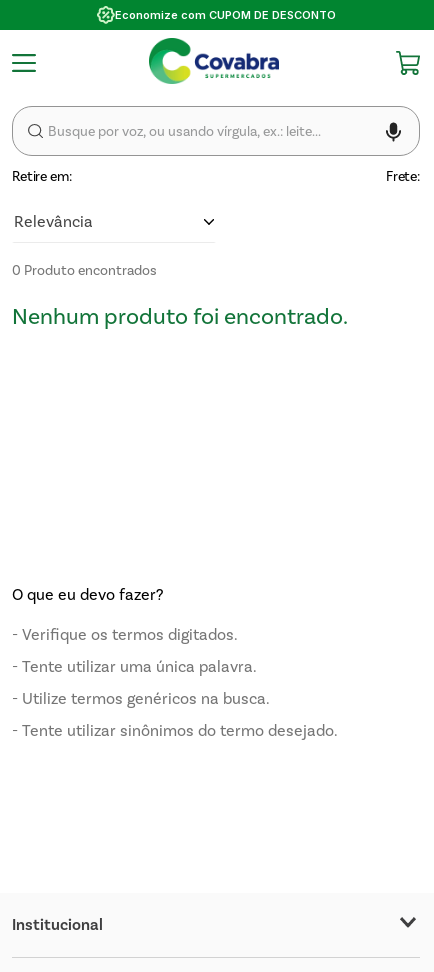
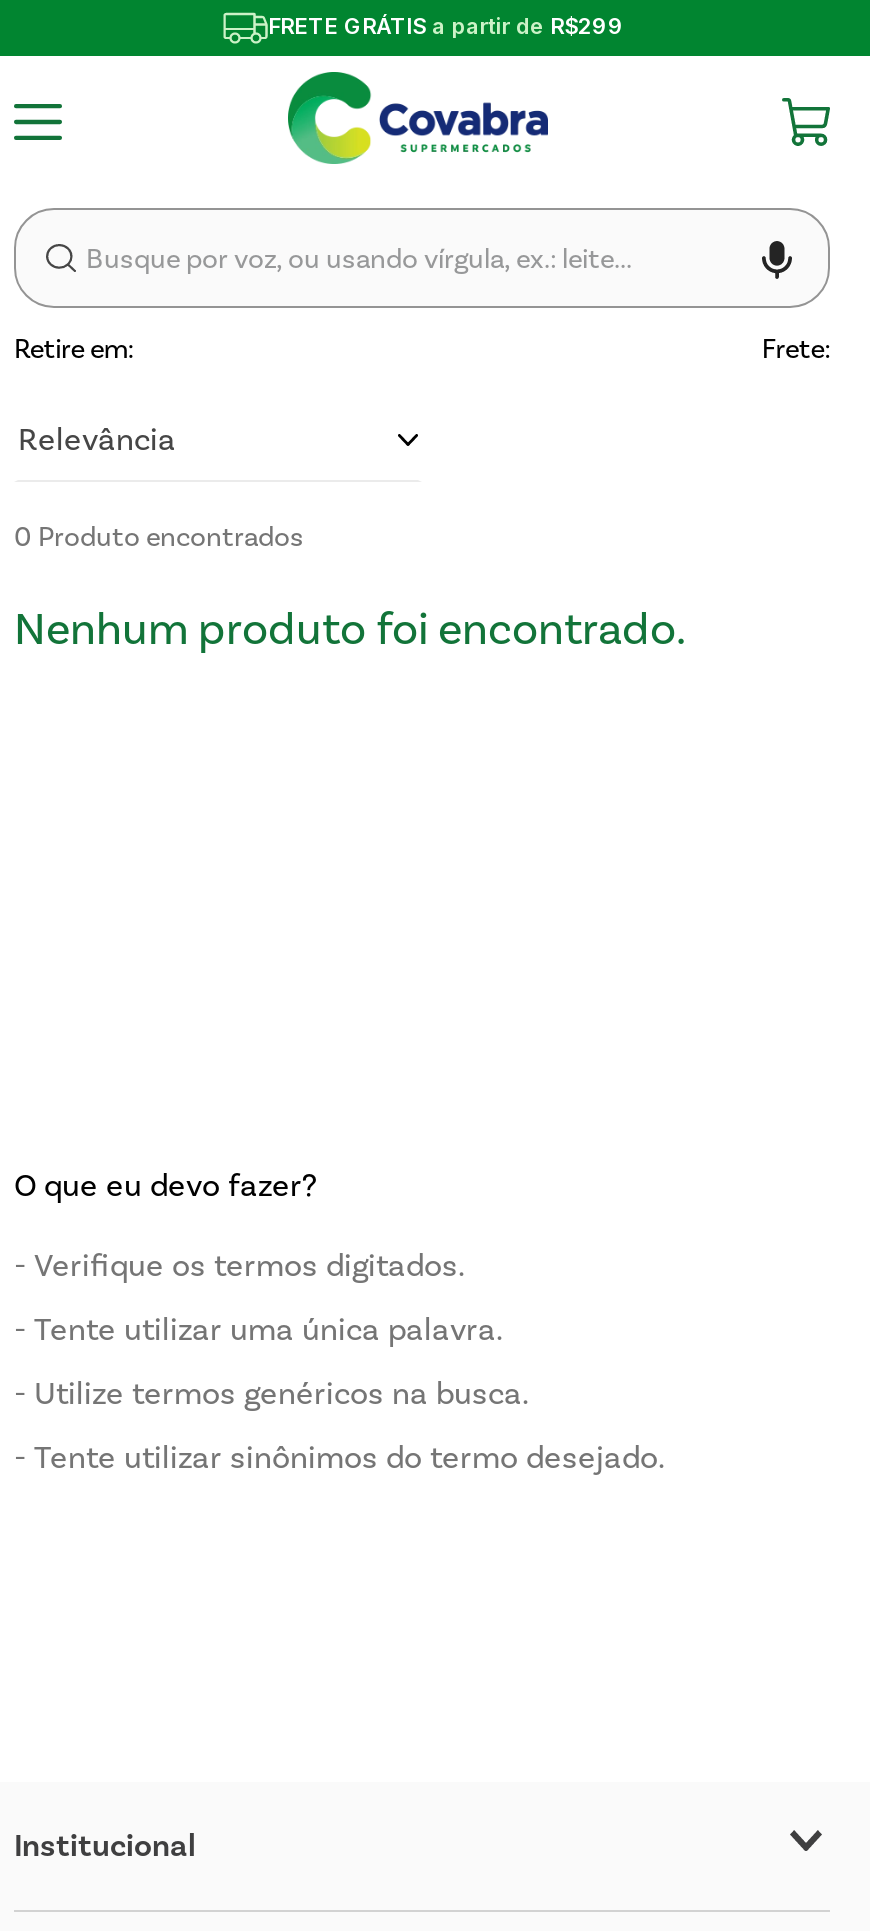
- Economize com CUPOM DE DESCONTO
+ FRETE GRÁTIS a partir de R$299
